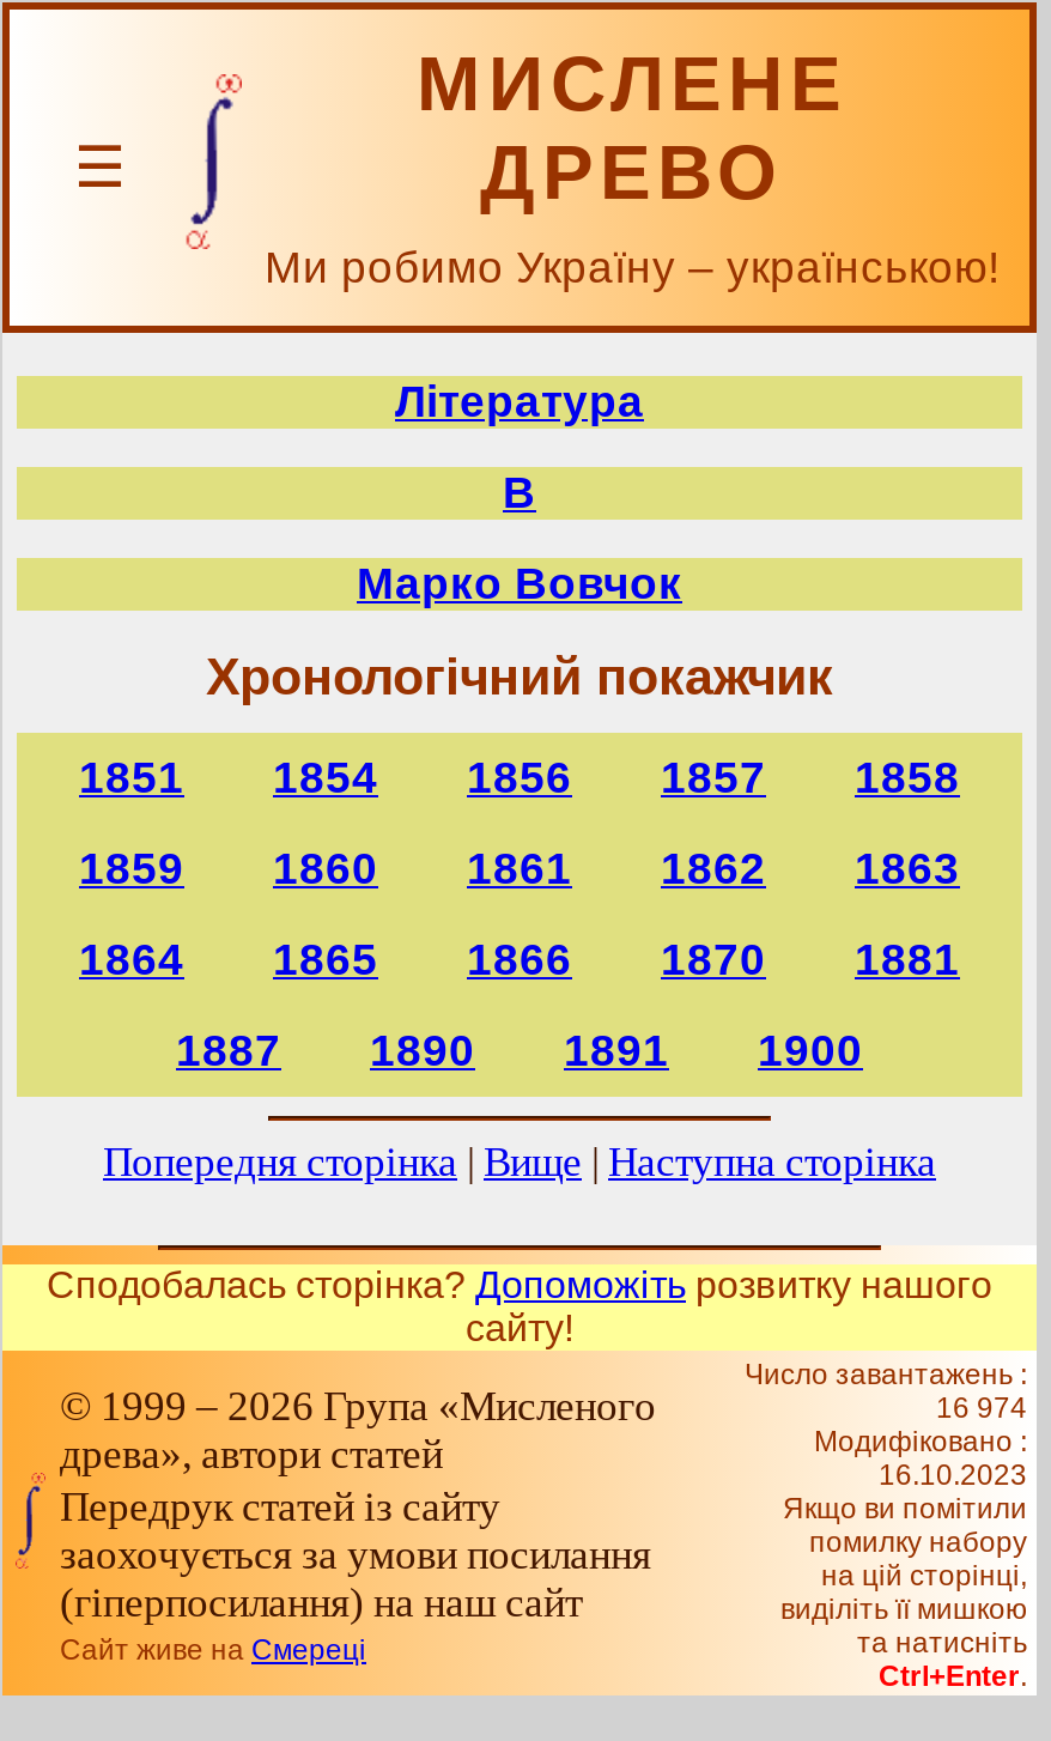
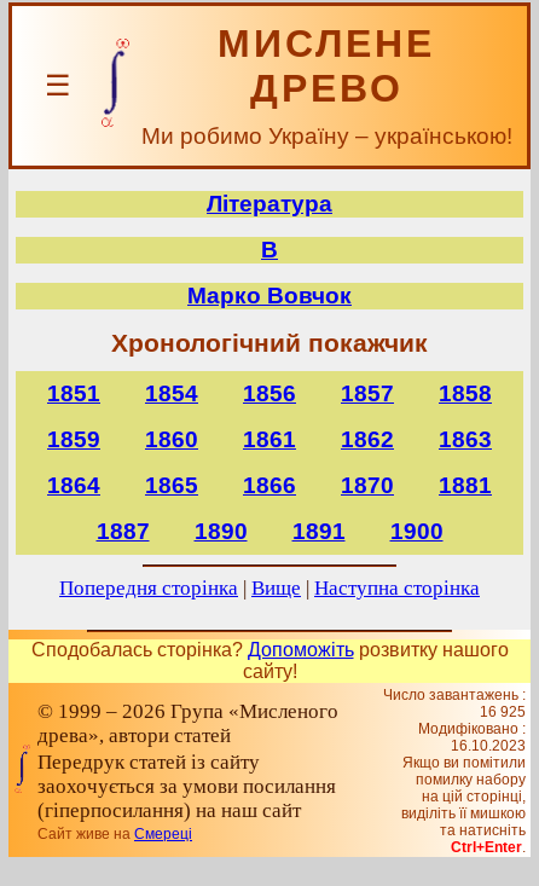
- 16 974
+ 16 925
